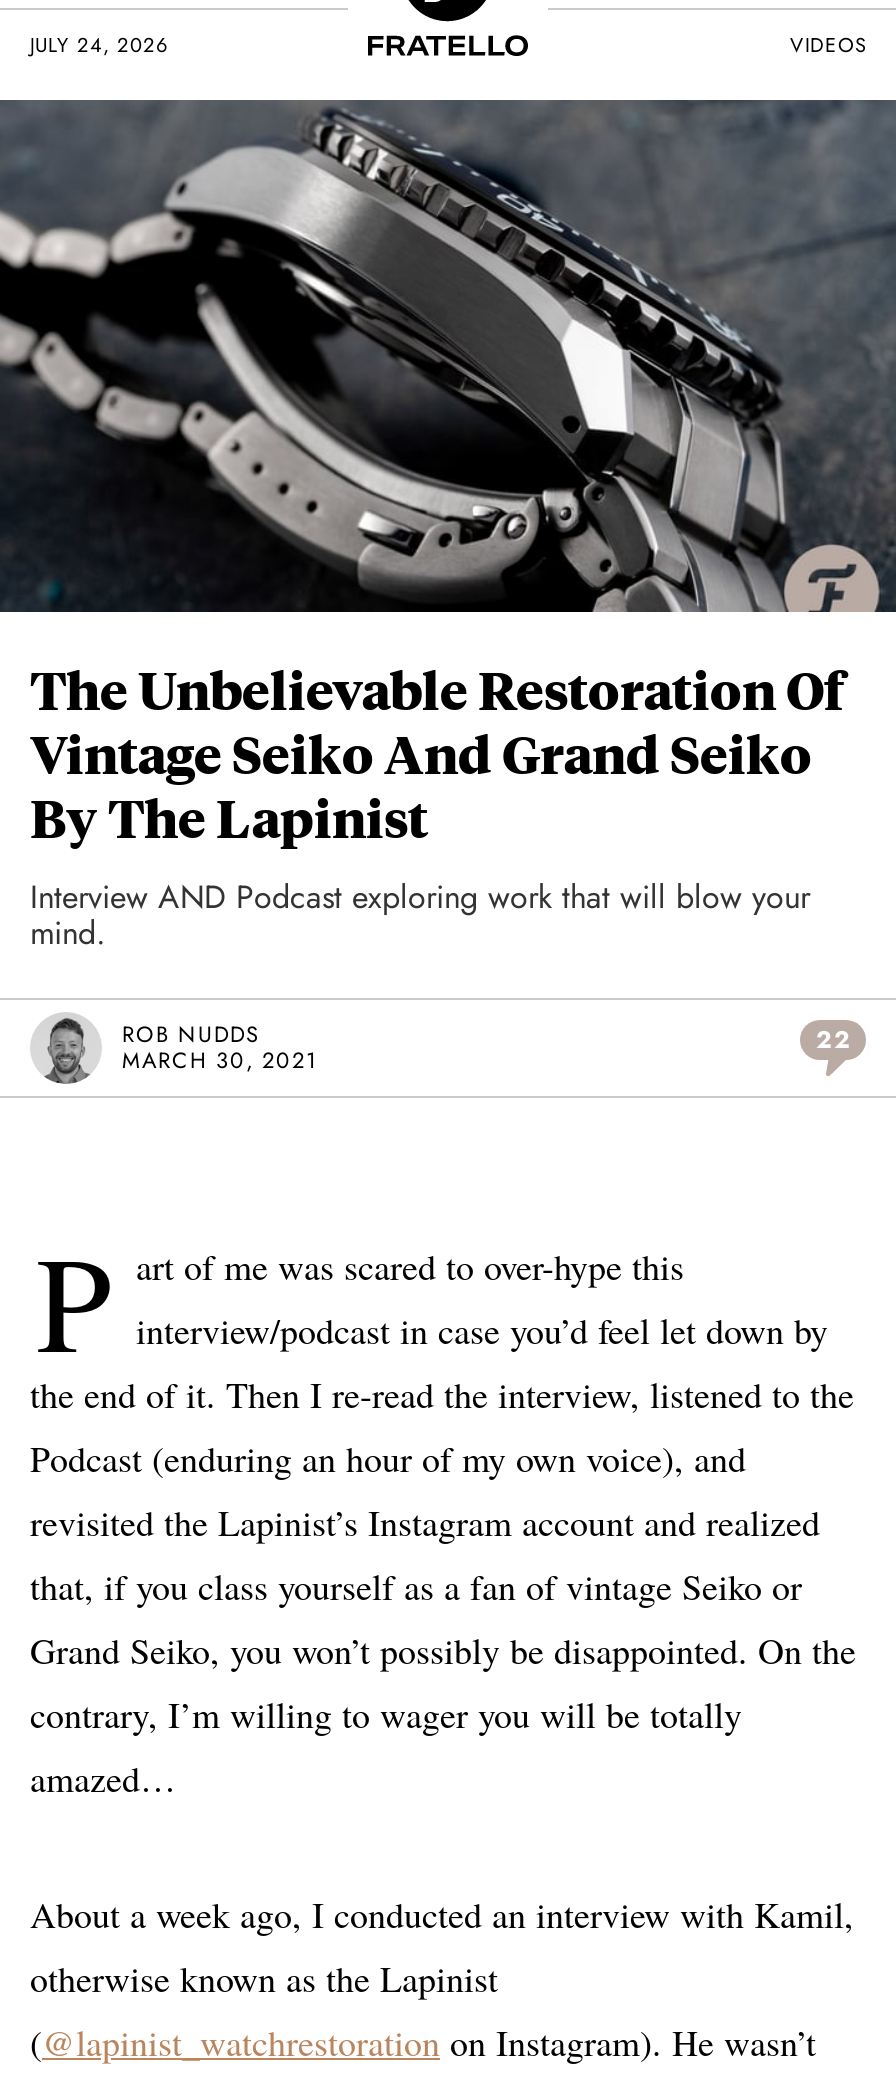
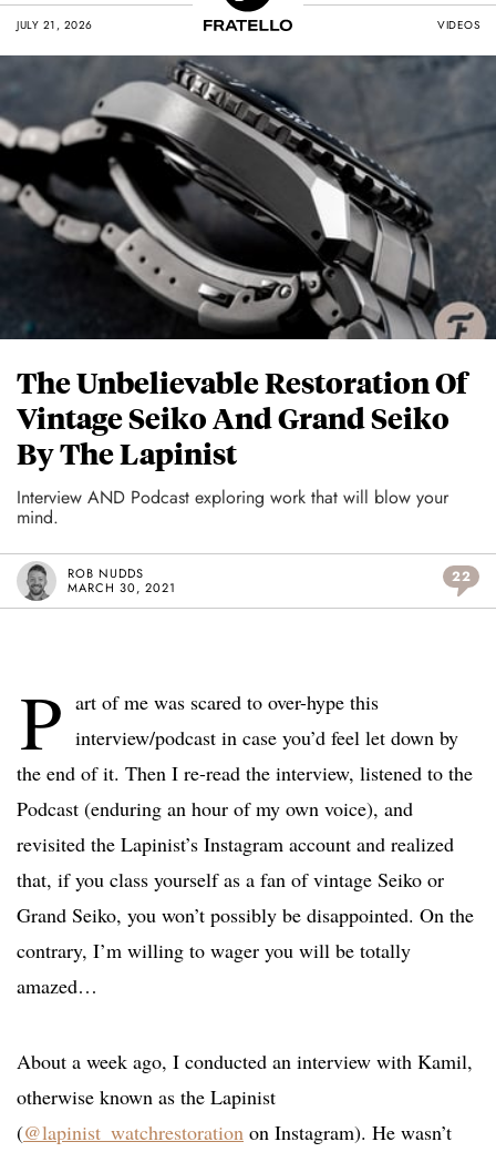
- JULY 24, 2026
+ JULY 21, 2026
